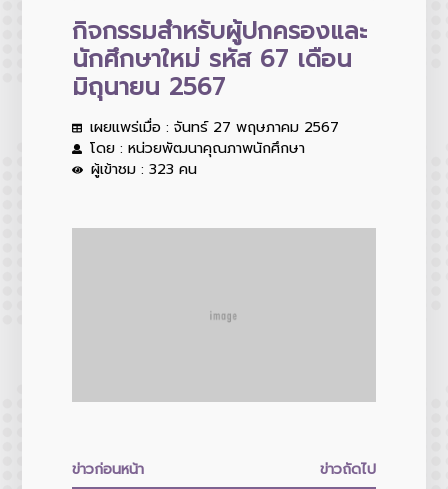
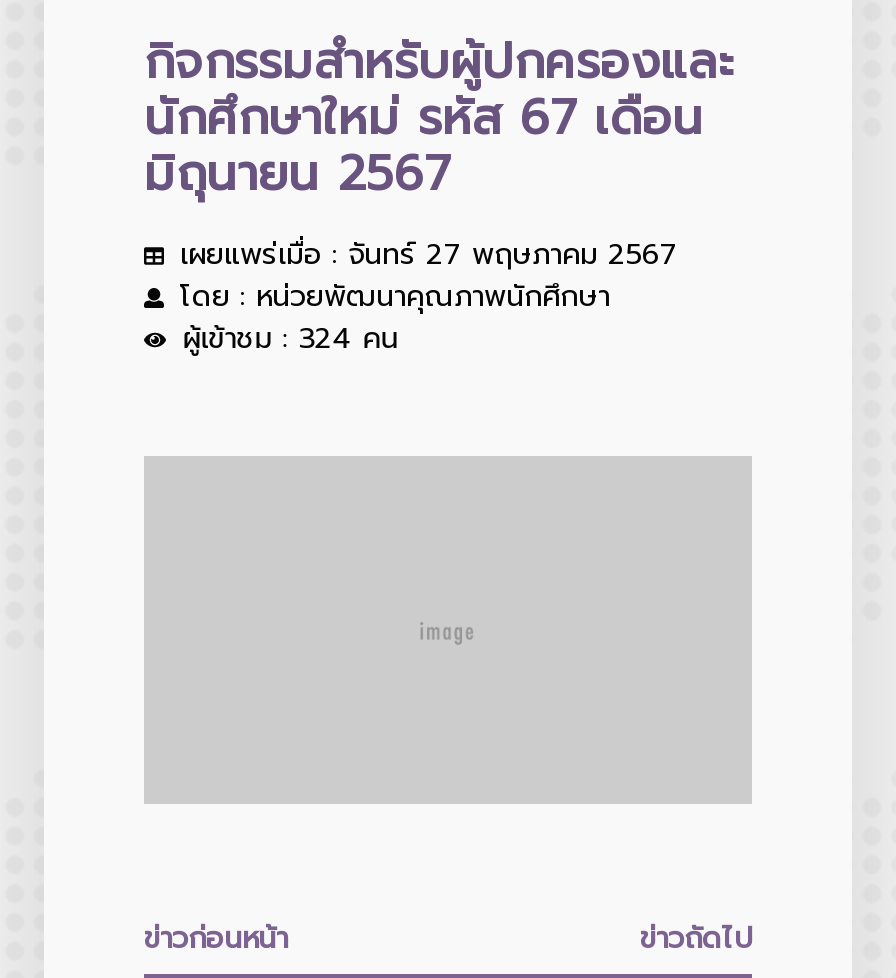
- ผู้เข้าชม : 323 คน
+ ผู้เข้าชม : 324 คน
